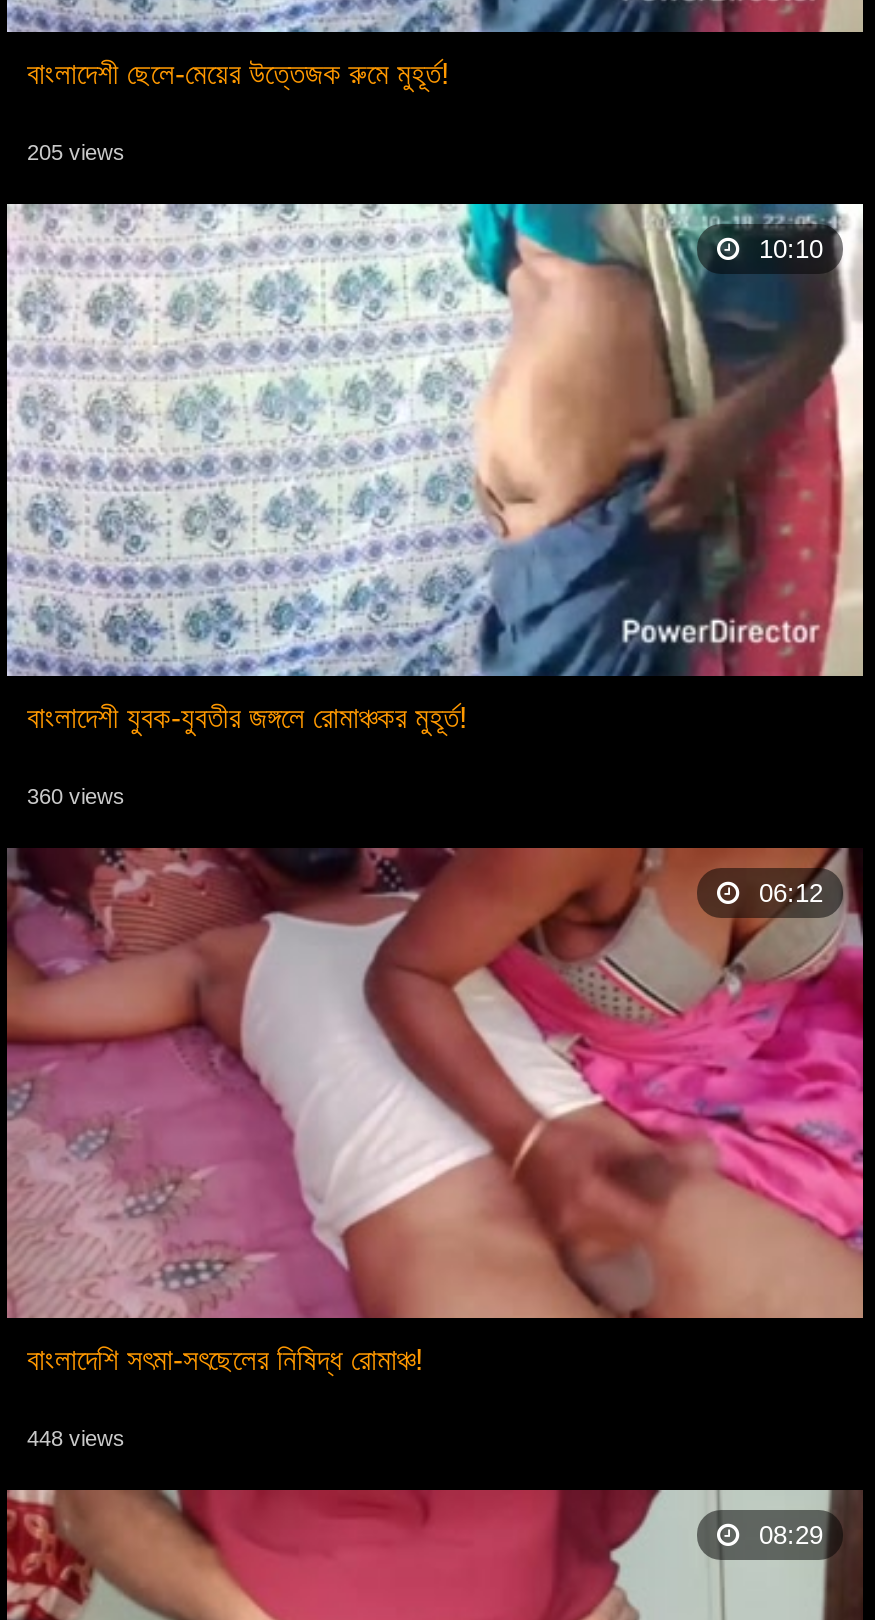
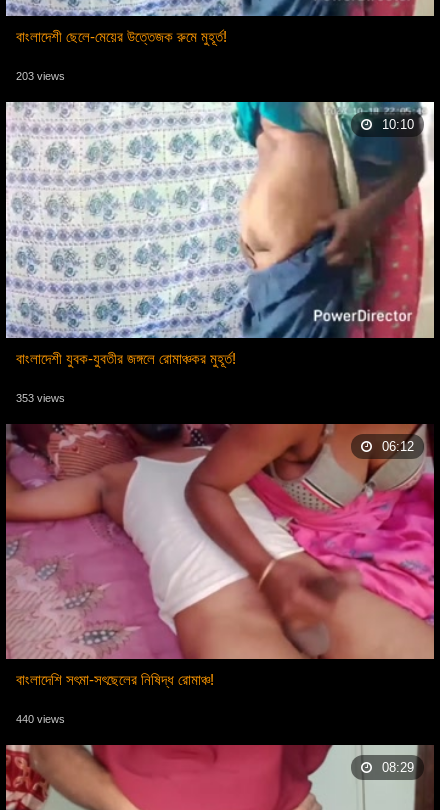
- 205 views
+ 203 views

- 360 views
+ 353 views

- 448 views
+ 440 views
